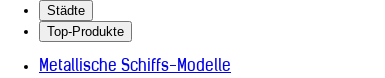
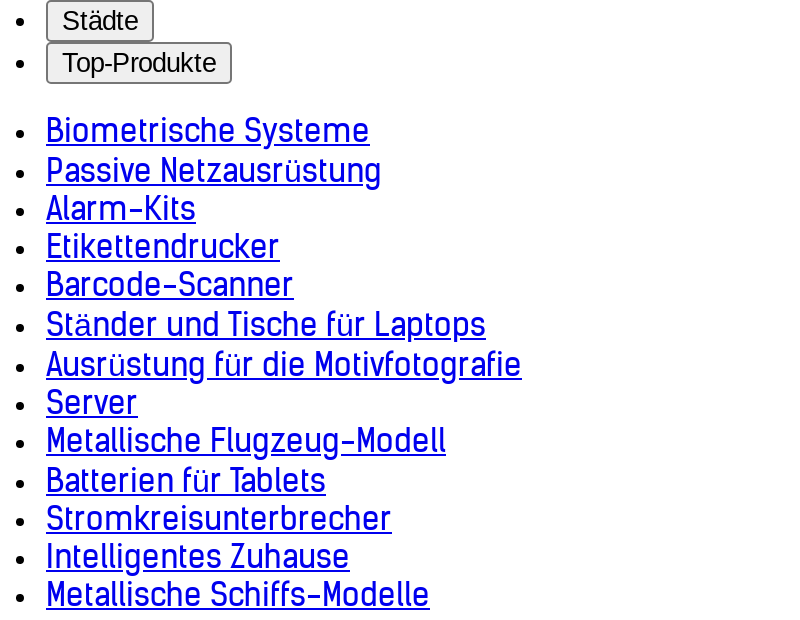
+ Biometrische Systeme
+ Passive Netzausrüstung
+ Alarm-Kits
+ Etikettendrucker
+ Barcode-Scanner
+ Ständer und Tische für Laptops
+ Ausrüstung für die Motivfotografie
+ Server
+ Metallische Flugzeug-Modell
+ Batterien für Tablets
+ Stromkreisunterbrecher
+ Intelligentes Zuhause
